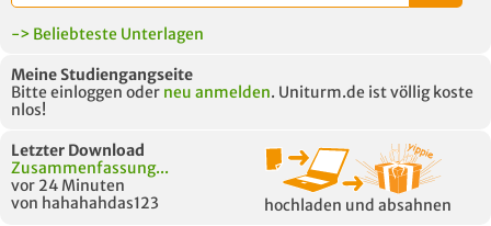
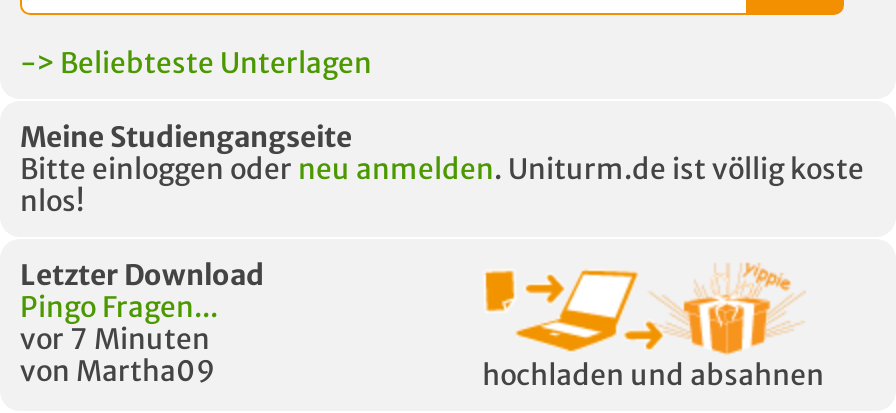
- Zusammenfassung...
- vor 24 Minuten
- von hahahahdas123
+ Pingo Fragen...
+ vor 7 Minuten
+ von Martha09
